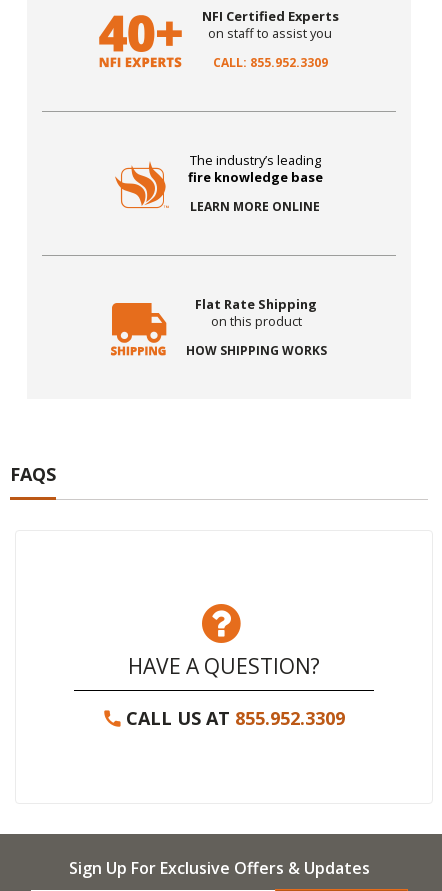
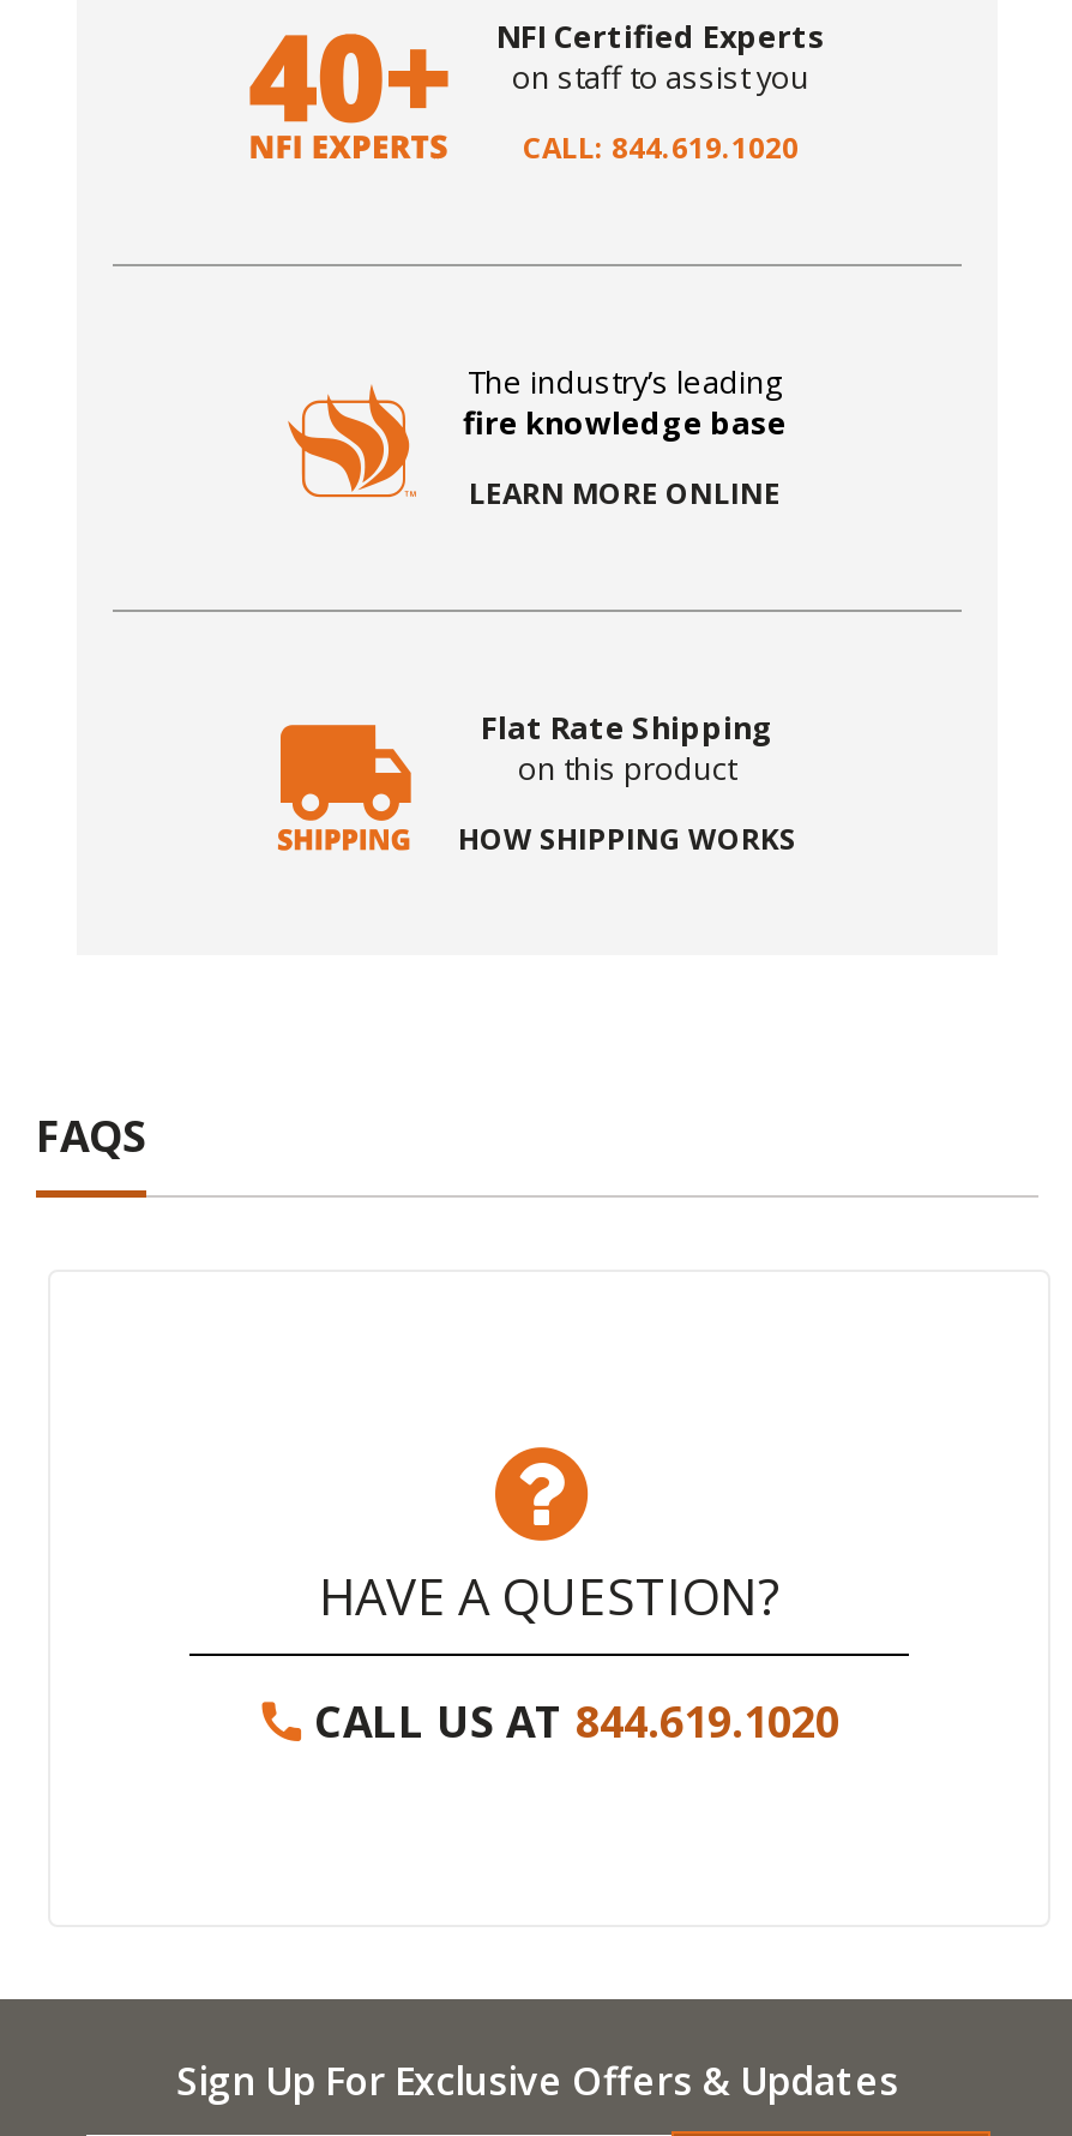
- CALL: 855.952.3309
+ CALL: 844.619.1020

- CALL US AT 855.952.3309
+ CALL US AT 844.619.1020
